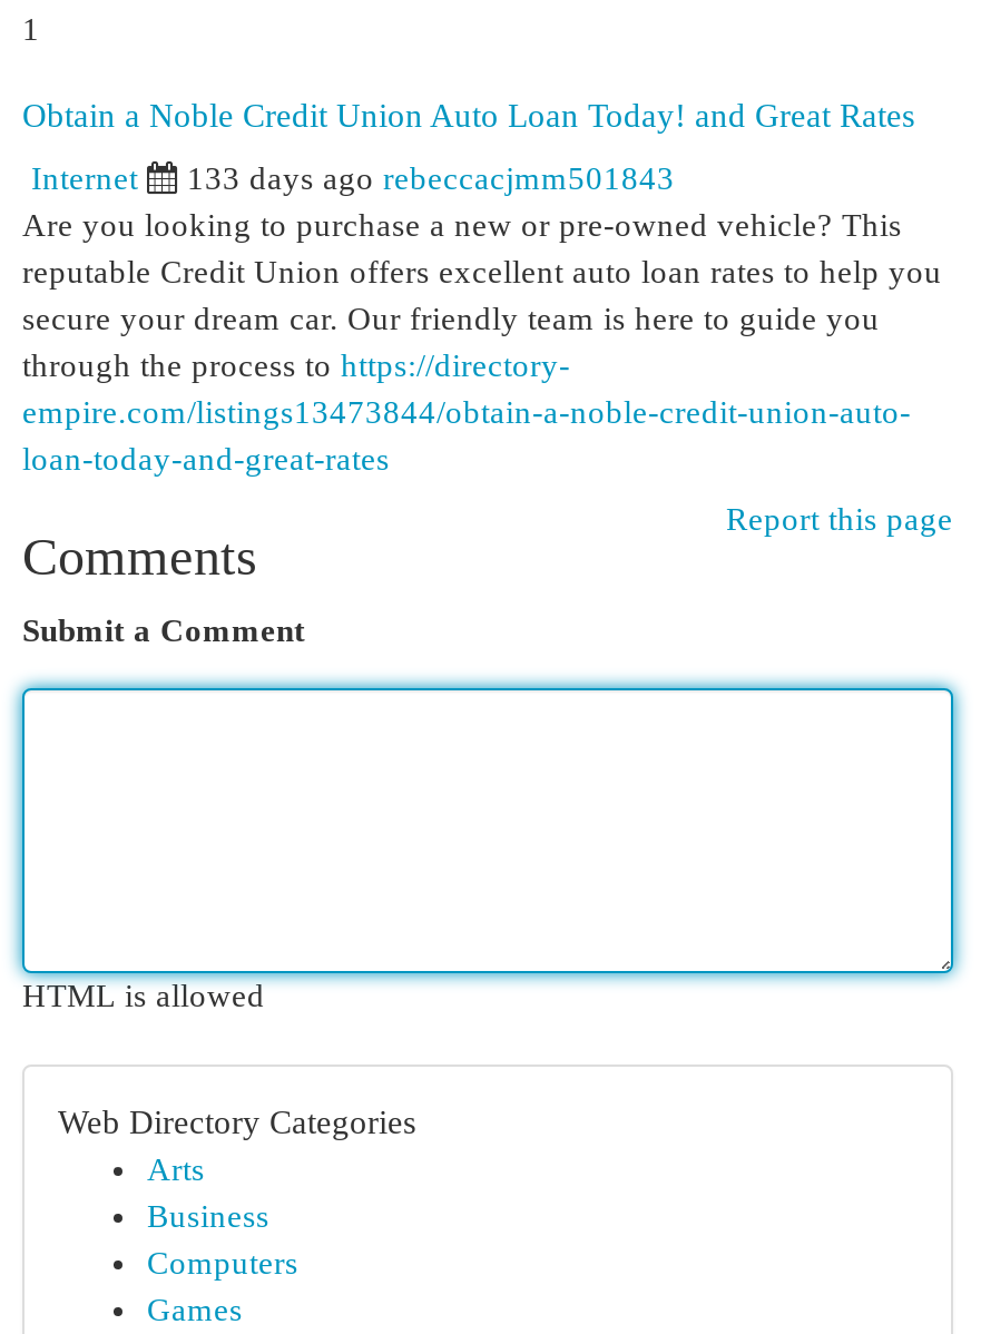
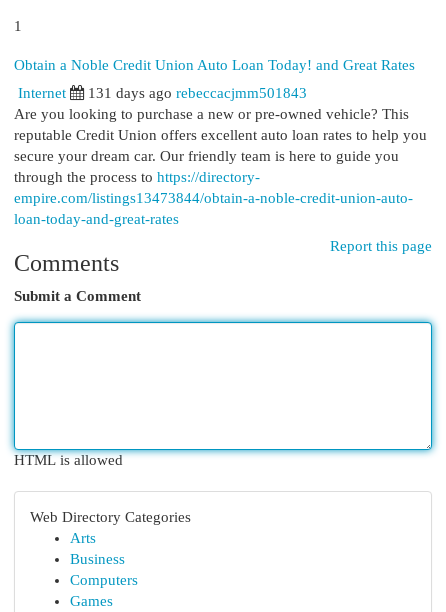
- 133 days ago rebeccacjmm501843
+ 131 days ago rebeccacjmm501843
